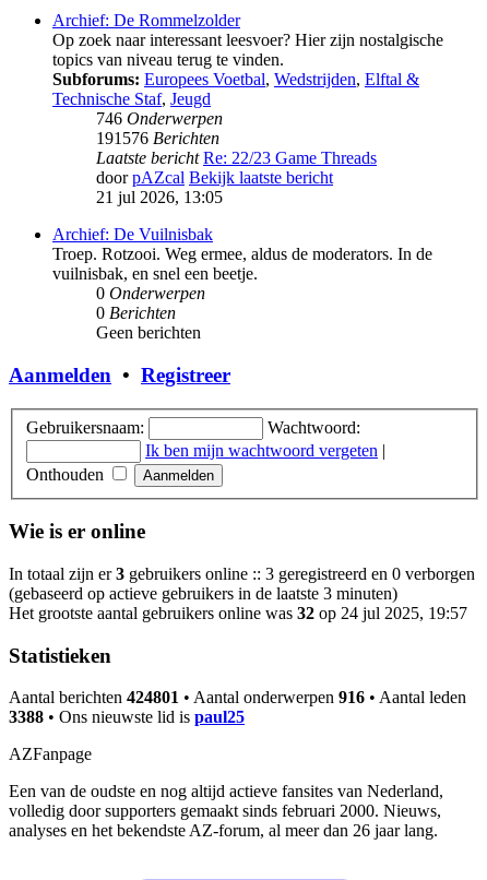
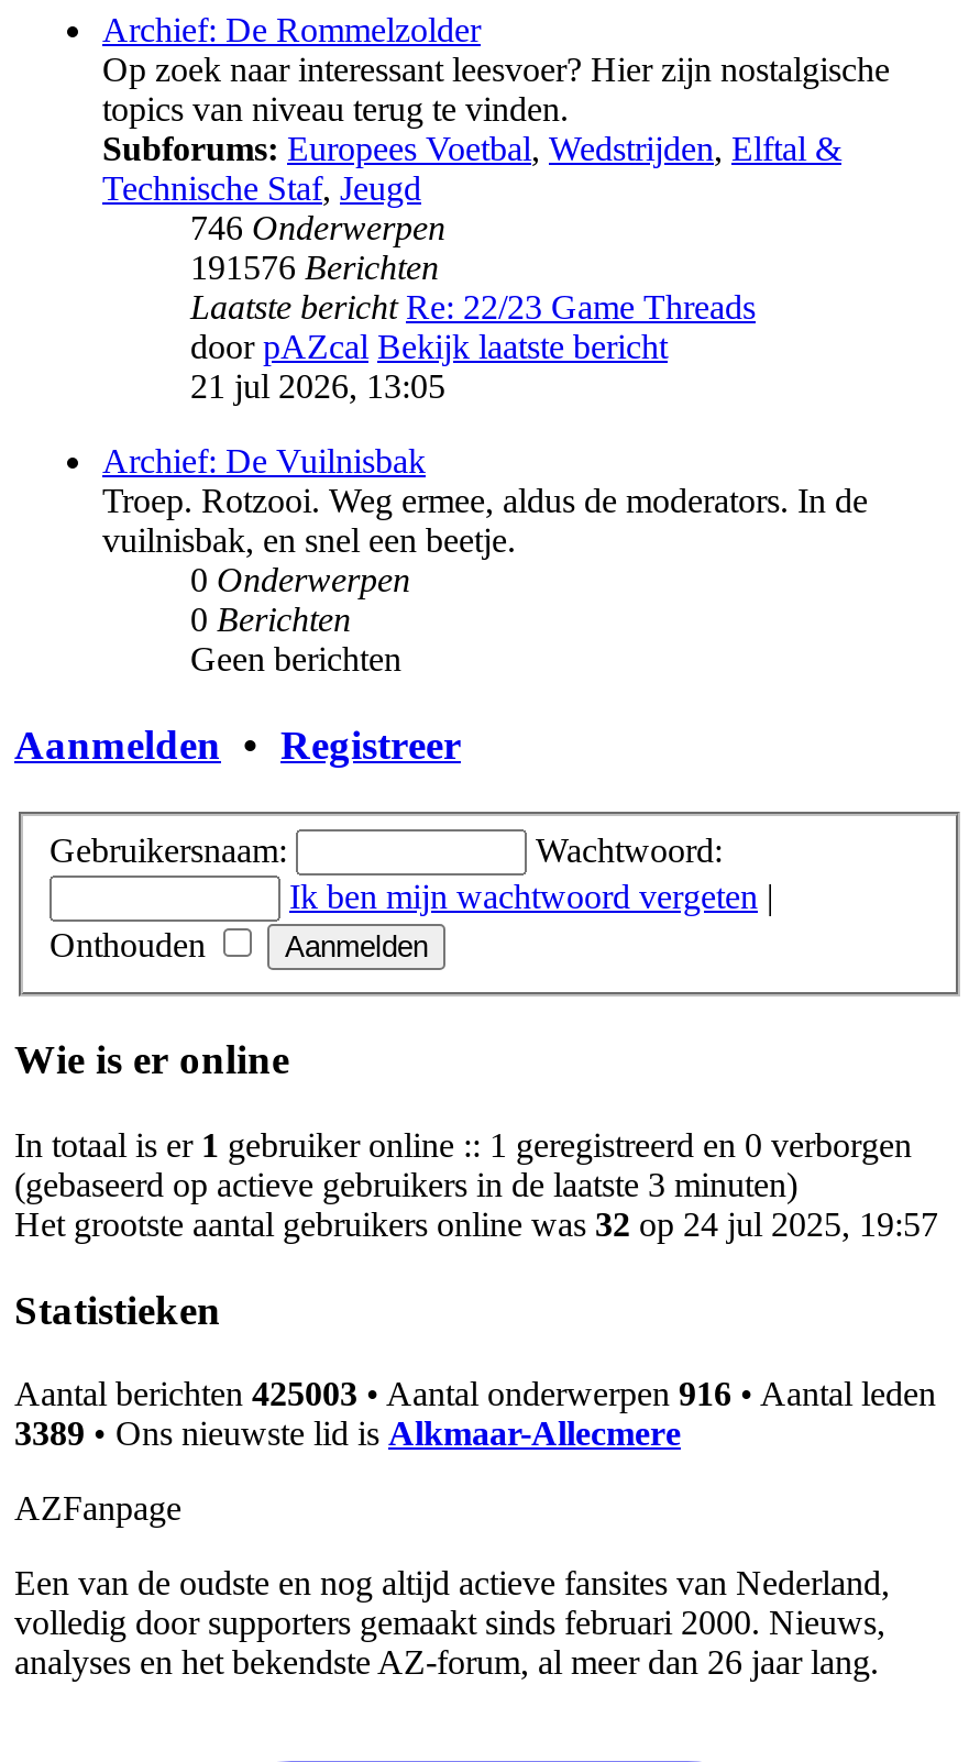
- In totaal zijn er 3 gebruikers online :: 3 geregistreerd en 0 verborgen
+ In totaal is er 1 gebruiker online :: 1 geregistreerd en 0 verborgen

- Aantal berichten 424801 • Aantal onderwerpen 916 • Aantal leden
+ Aantal berichten 425003 • Aantal onderwerpen 916 • Aantal leden

- 3388 • Ons nieuwste lid is paul25
+ 3389 • Ons nieuwste lid is Alkmaar-Allecmere
